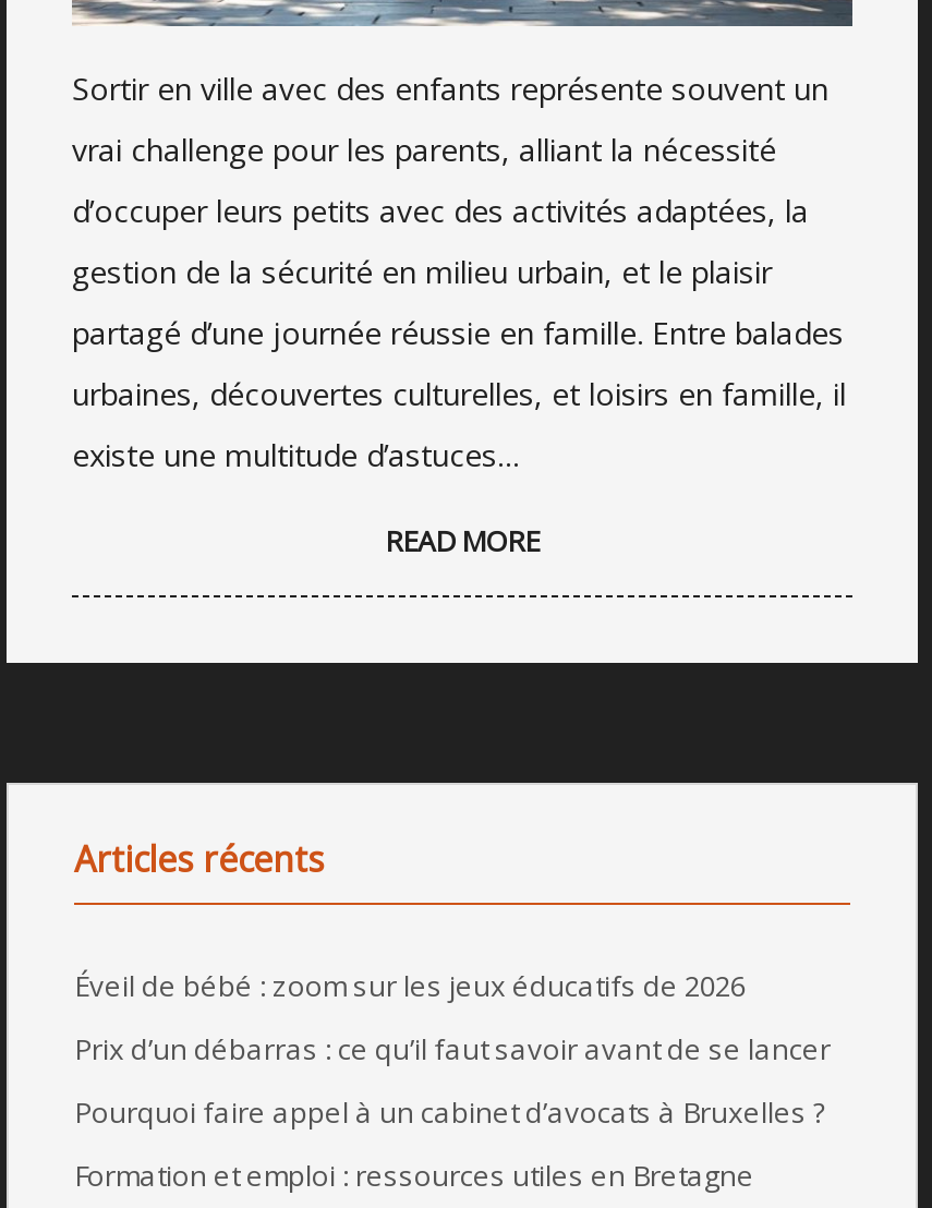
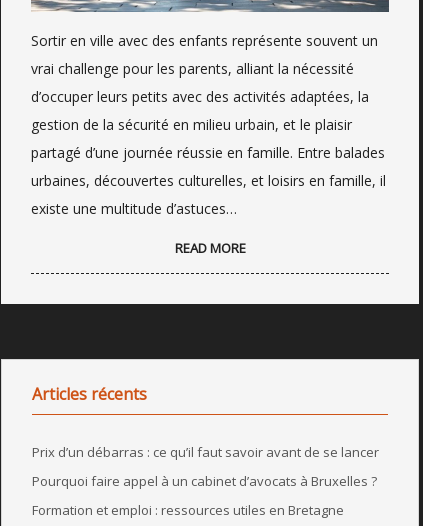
- Éveil de bébé : zoom sur les jeux éducatifs de 2026
